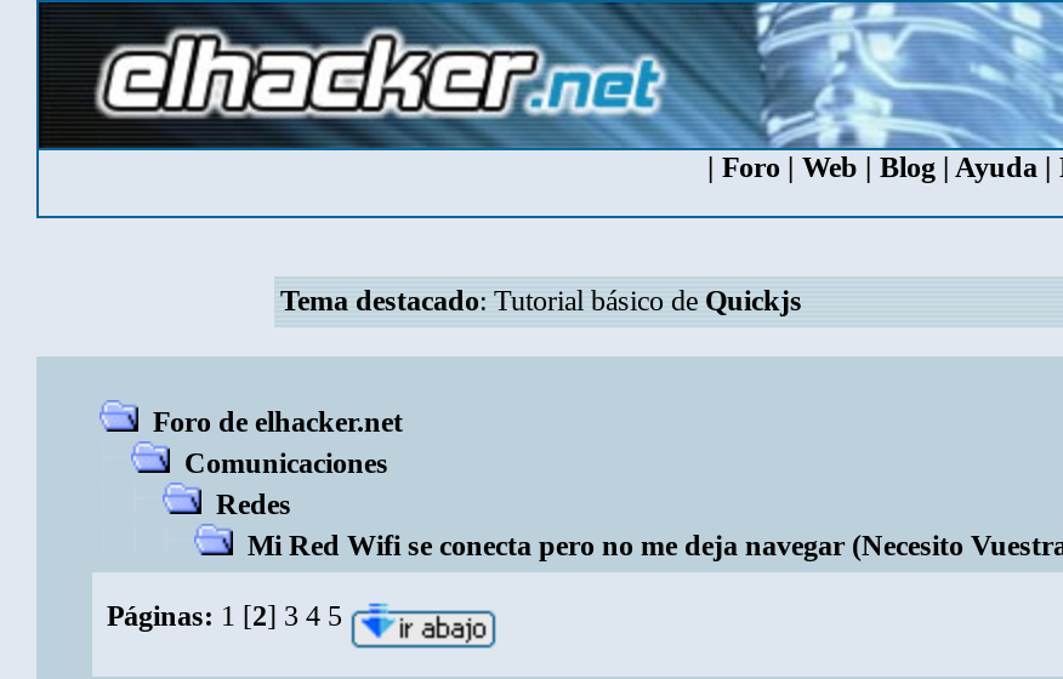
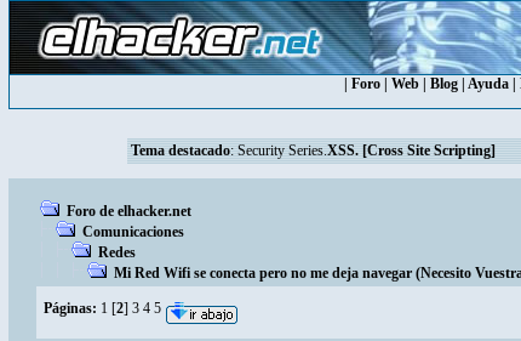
- Tema destacado: Tutorial básico de Quickjs
+ Tema destacado: Security Series. XSS. [Cross Site Scripting]
